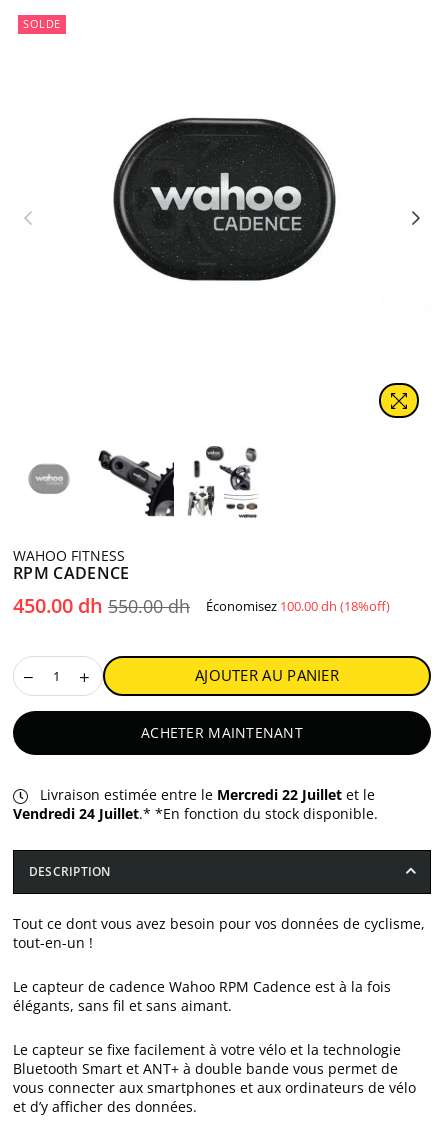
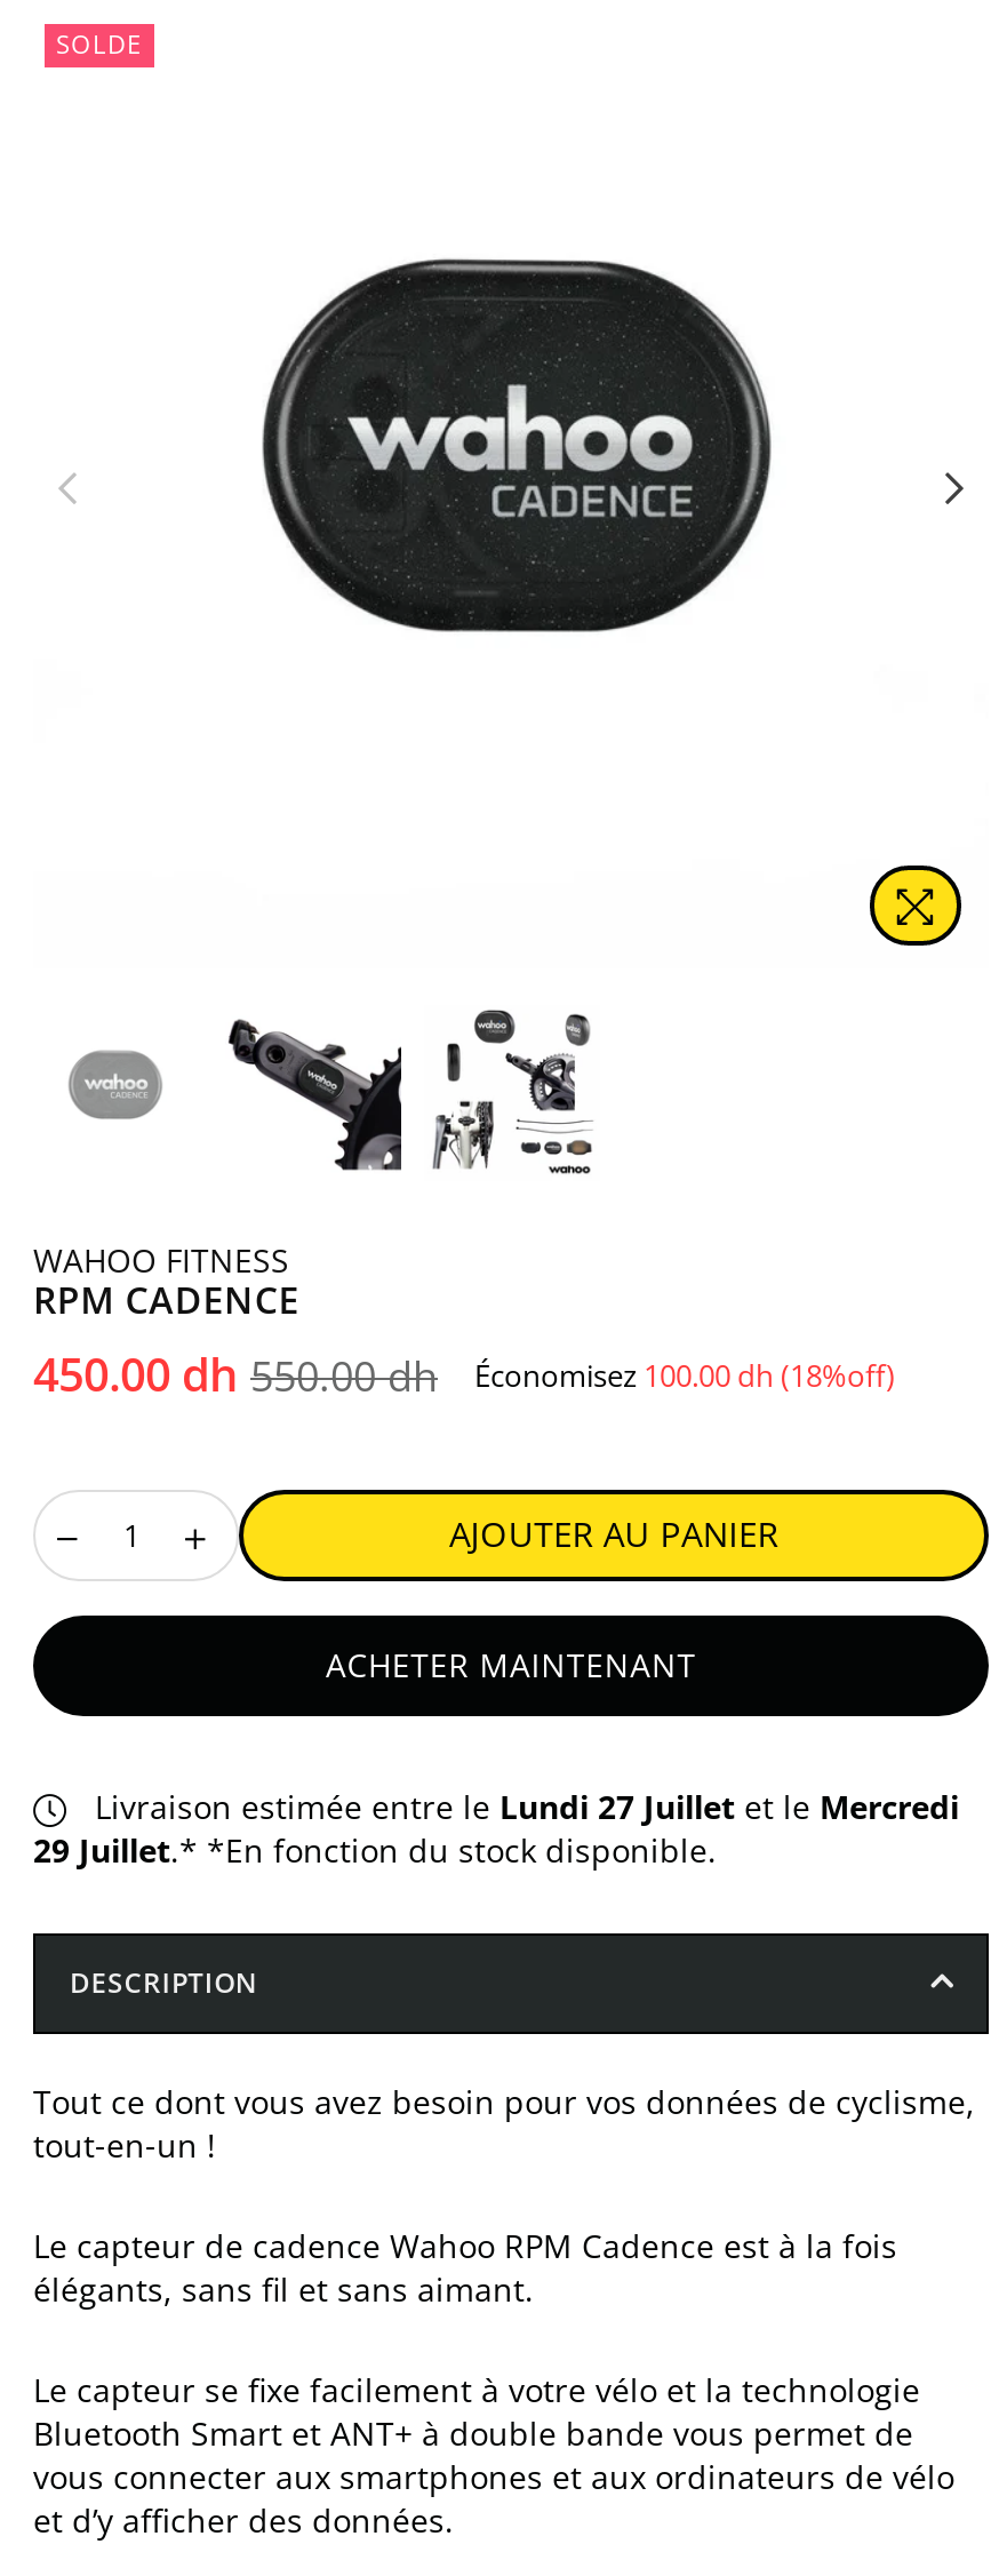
- Livraison estimée entre le Mercredi 22 Juillet et le
- Vendredi 24 Juillet.* *En fonction du stock disponible.
+ Livraison estimée entre le Lundi 27 Juillet et le Mercredi
+ 29 Juillet.* *En fonction du stock disponible.
